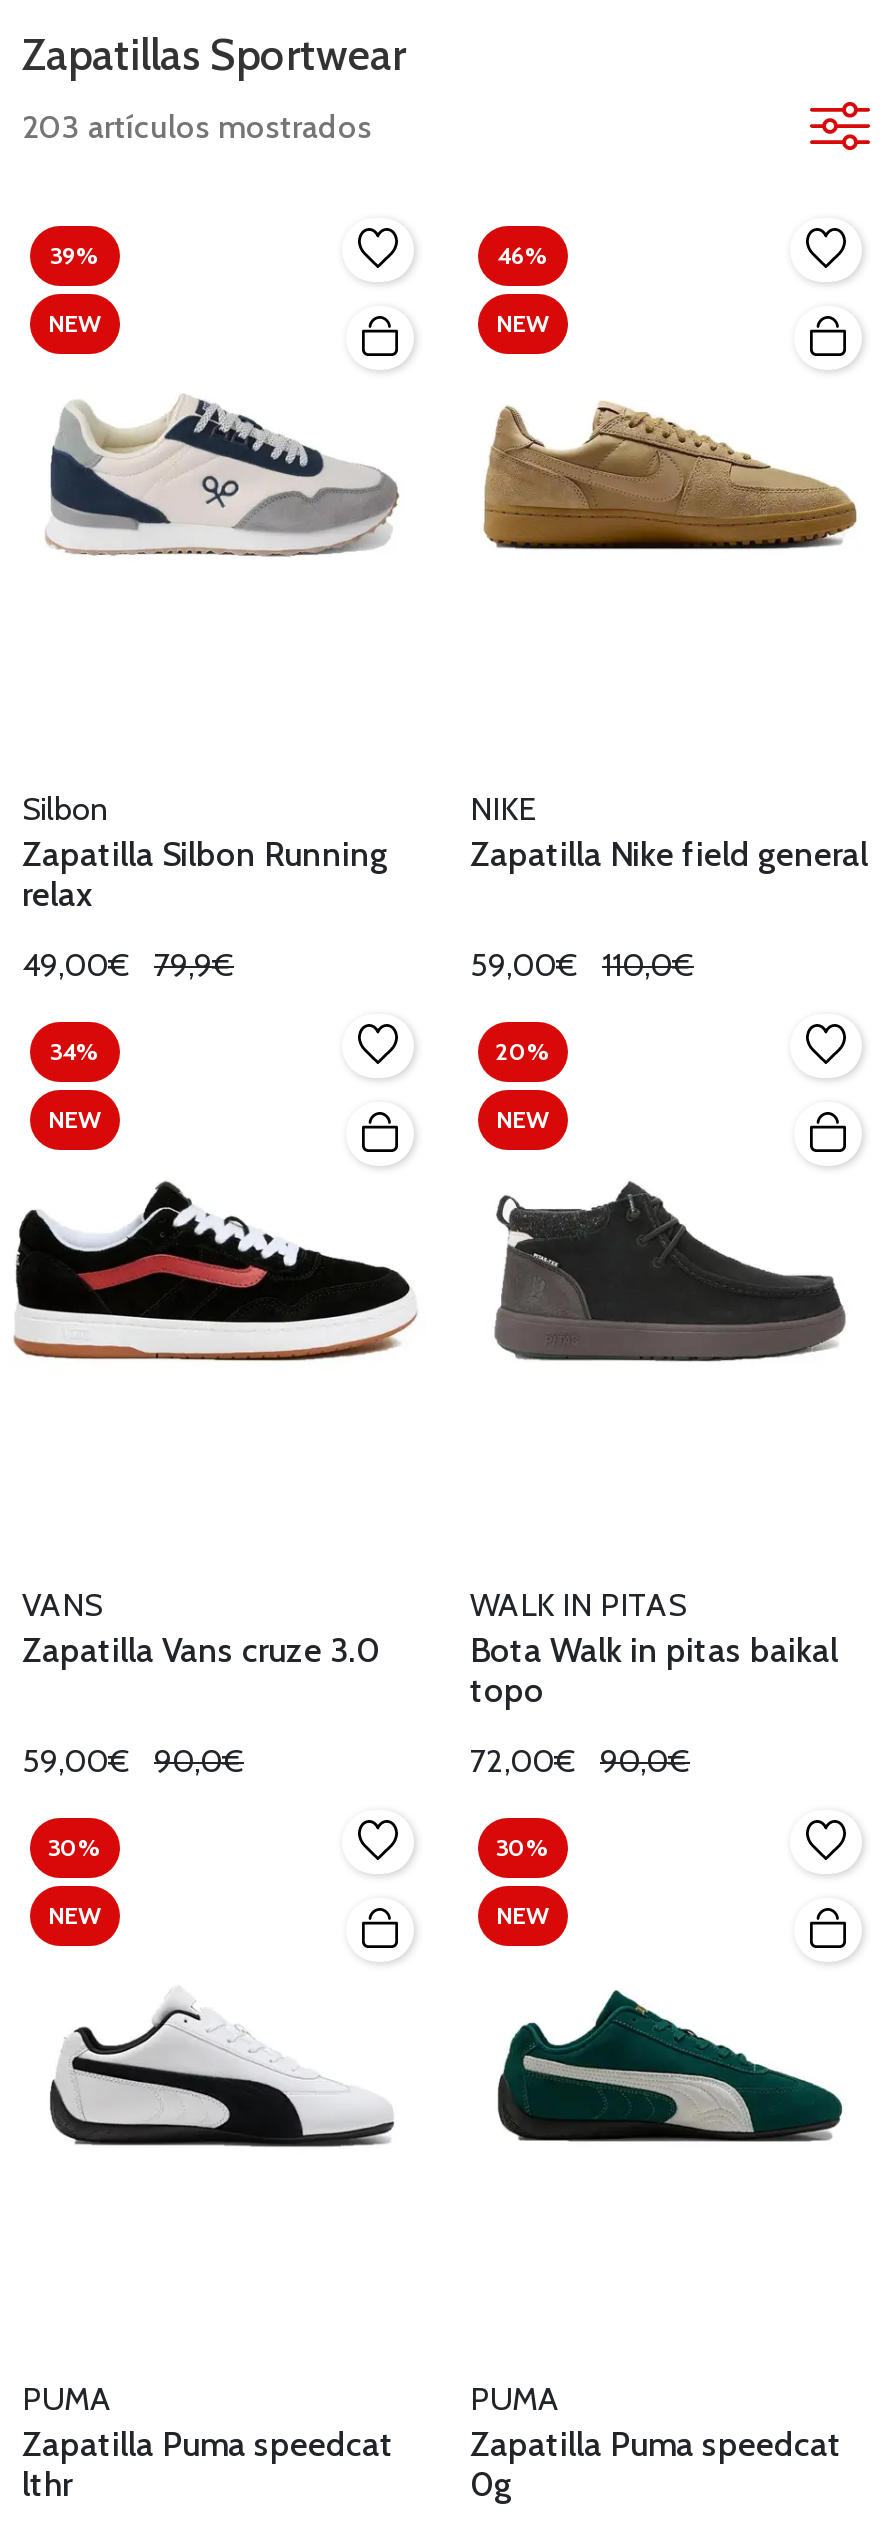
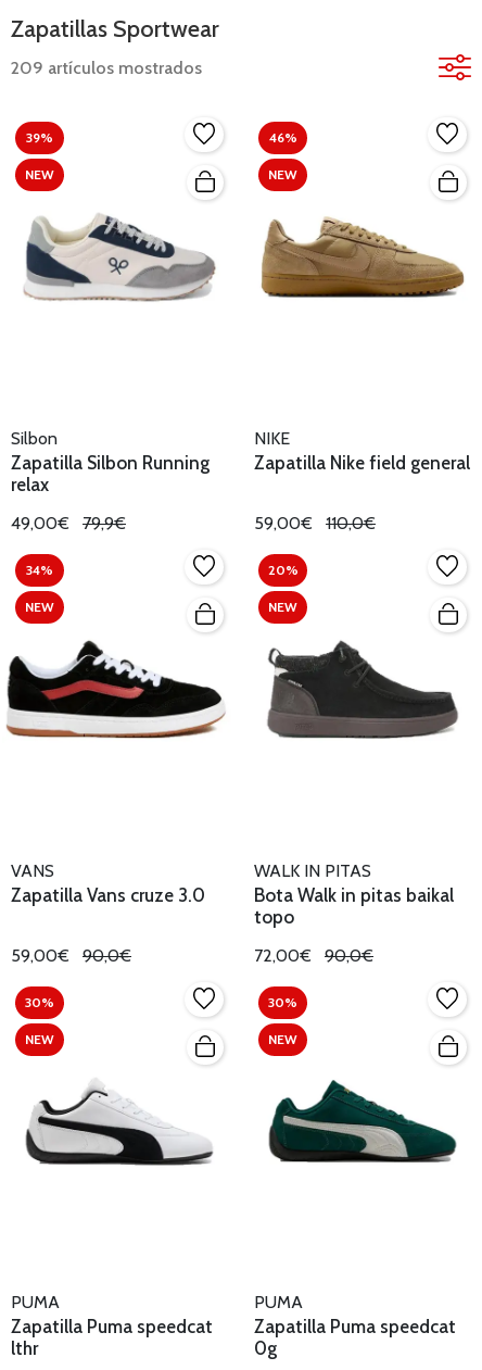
- 203 artículos mostrados
+ 209 artículos mostrados
